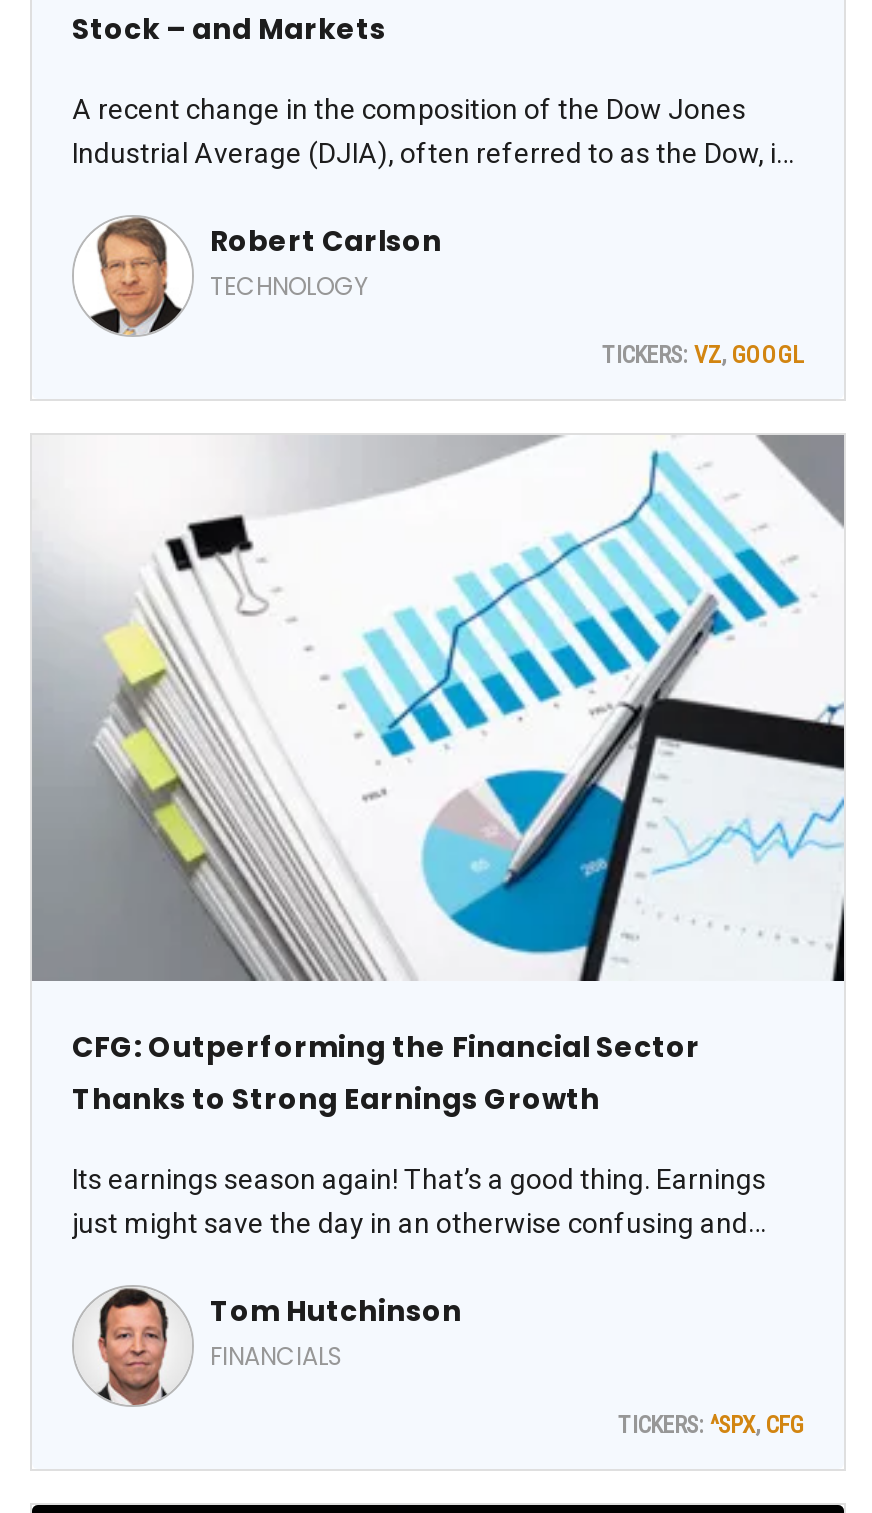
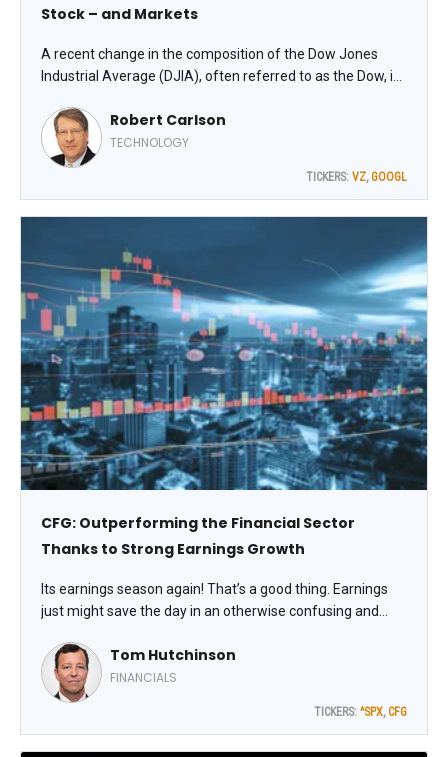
- [image]
+ [image]
